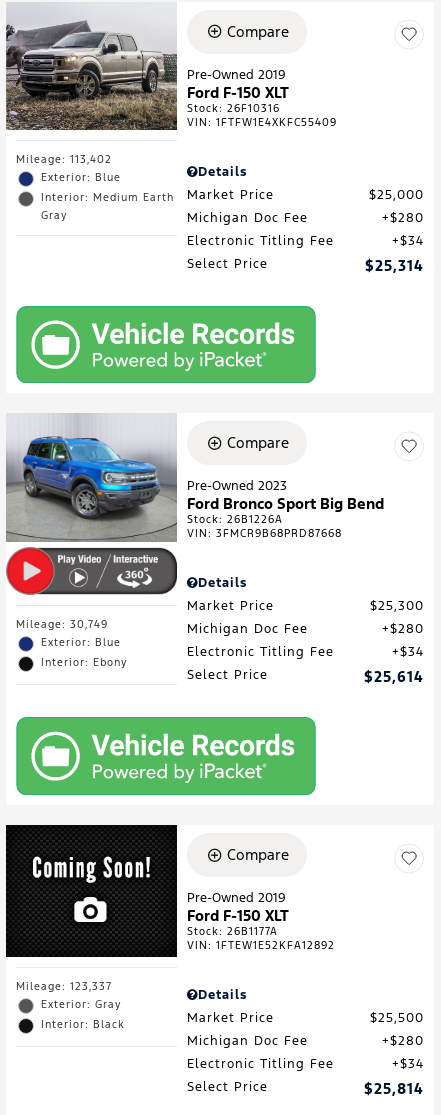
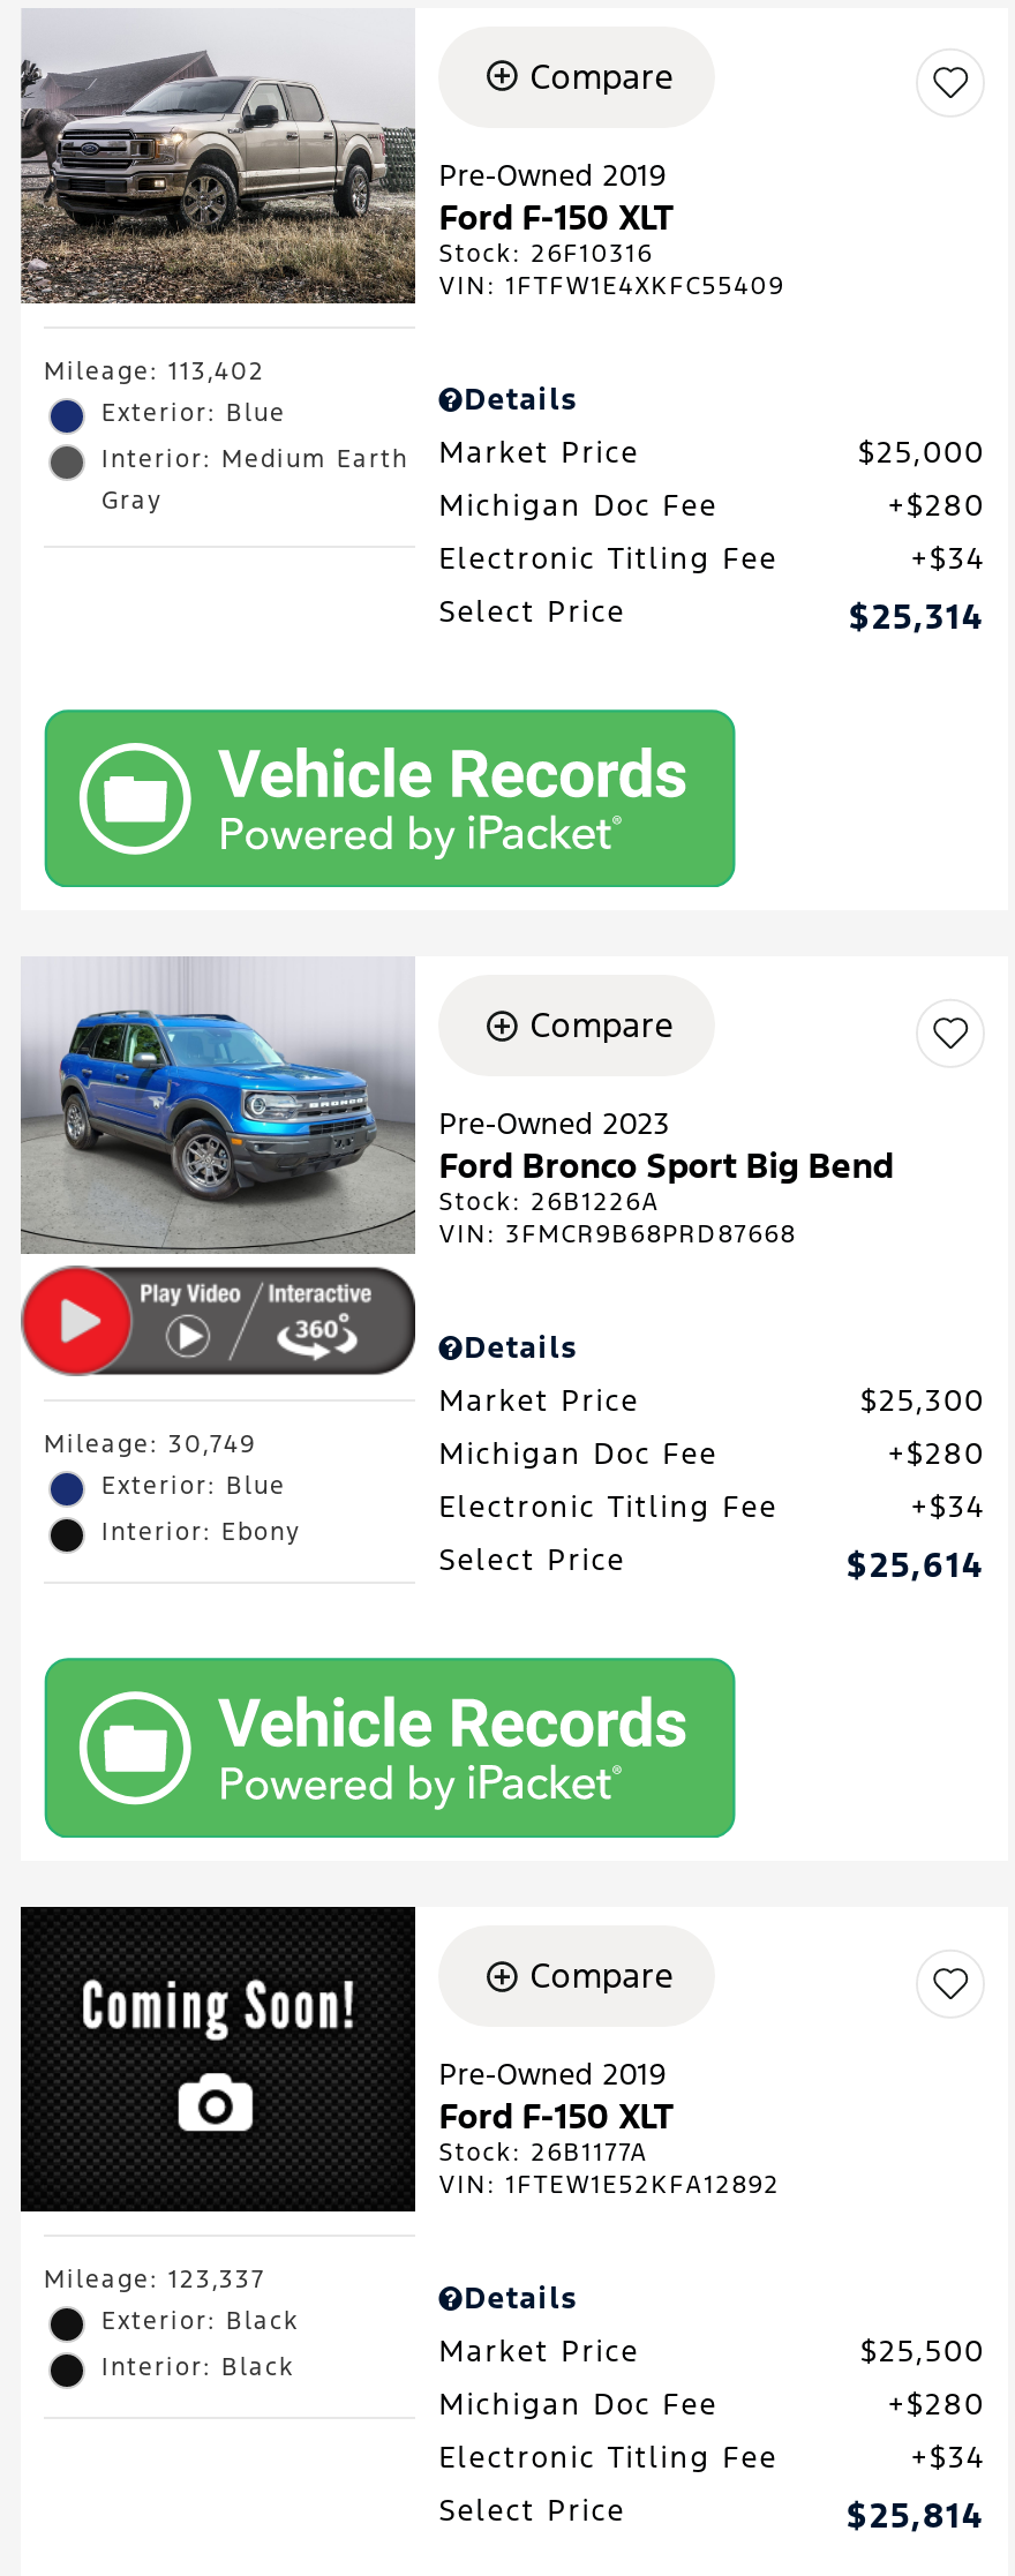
- Exterior: Gray
+ Exterior: Black
